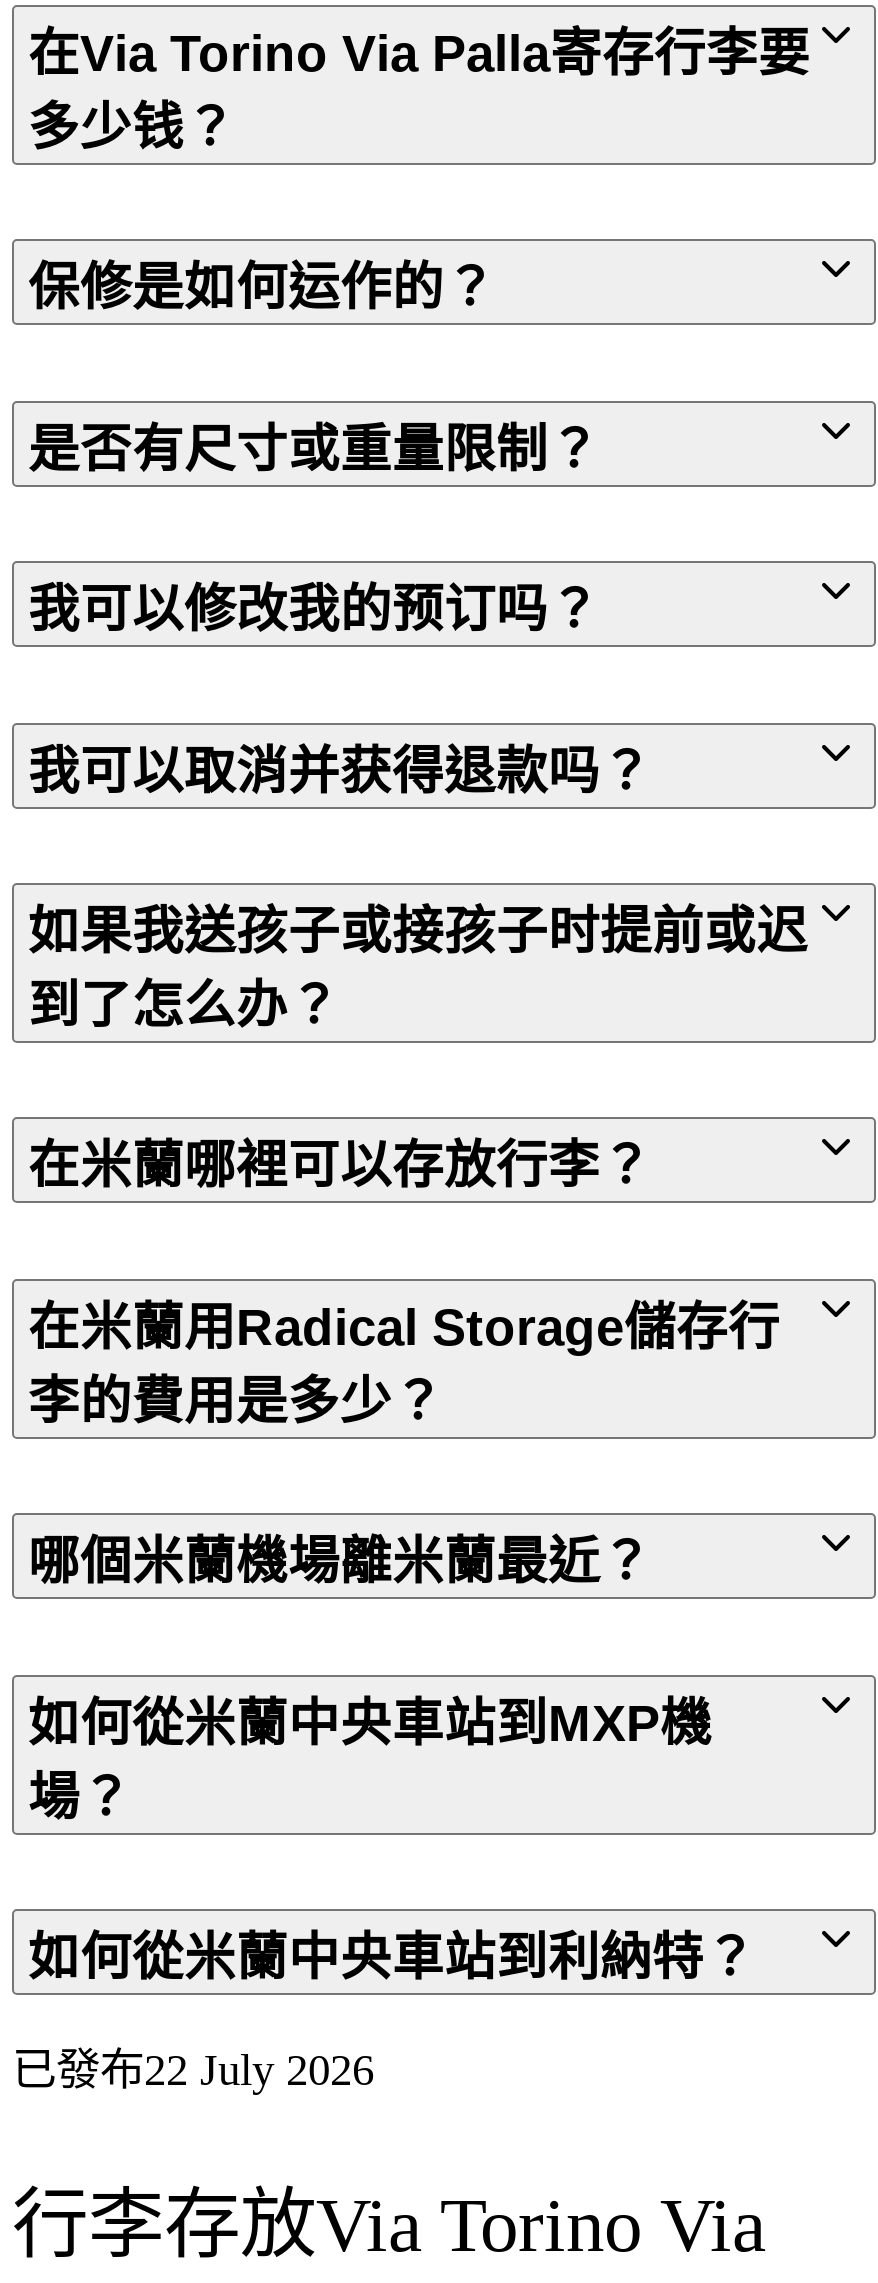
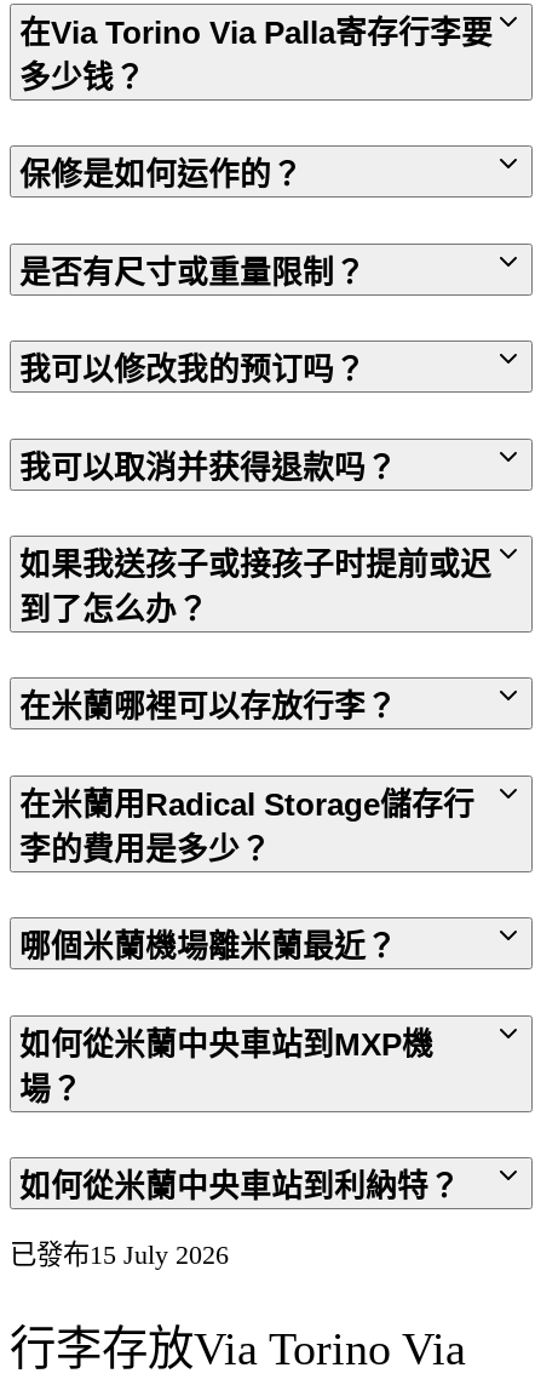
- 已發布22 July 2026
+ 已發布15 July 2026
